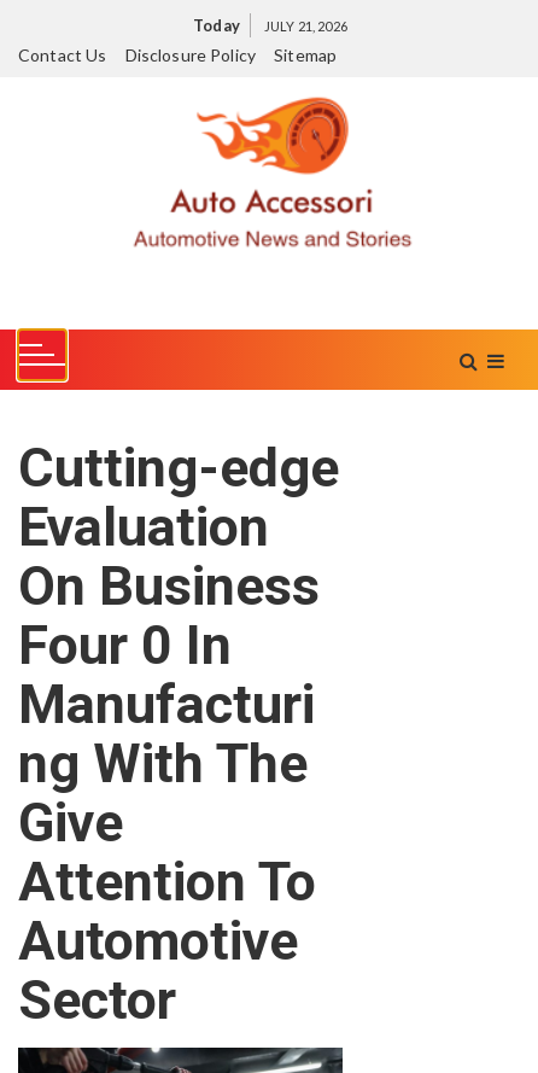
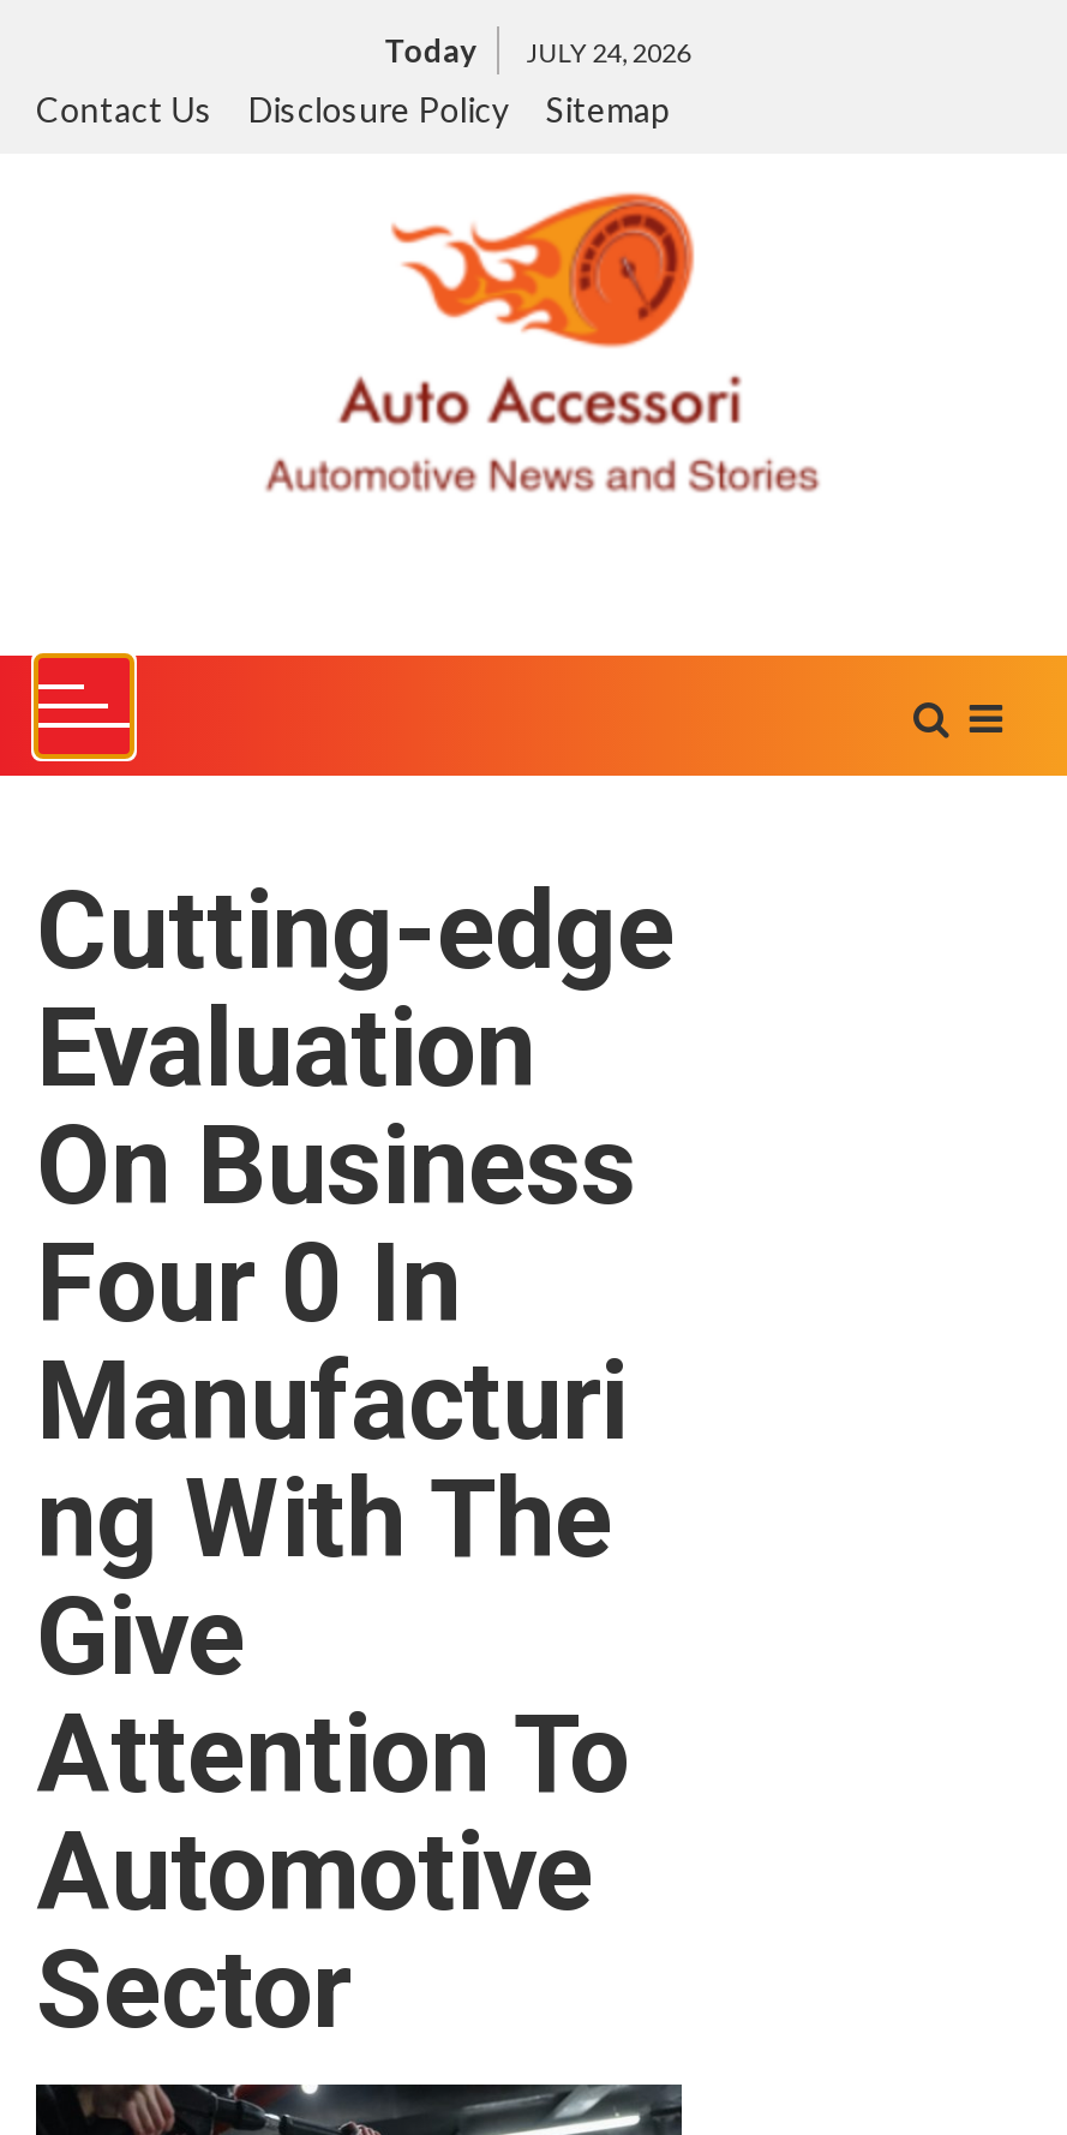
- Today JULY 21, 2026
+ Today JULY 24, 2026
